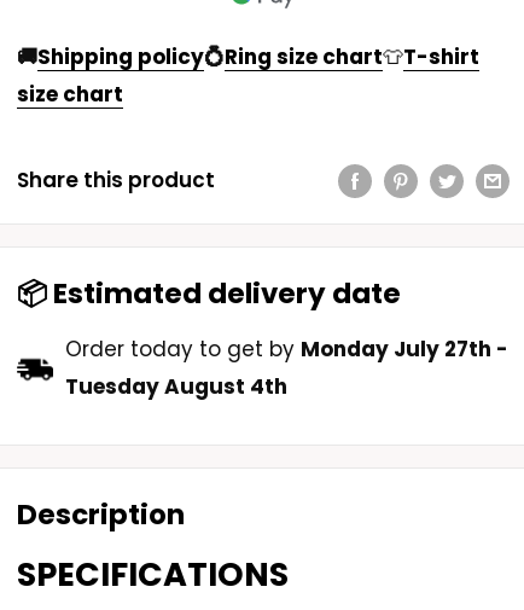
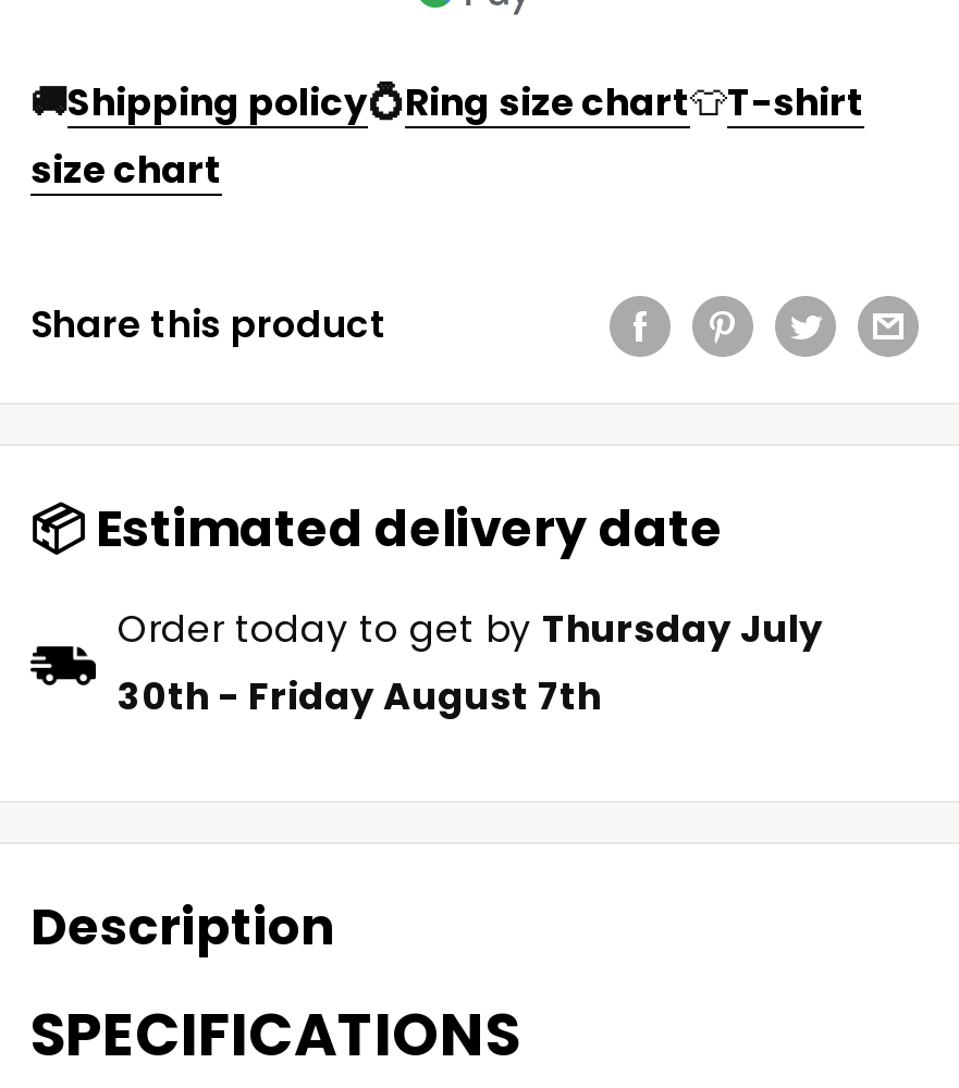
- Order today to get by Monday July 27th -
- Tuesday August 4th
+ Order today to get by Thursday July
+ 30th - Friday August 7th
